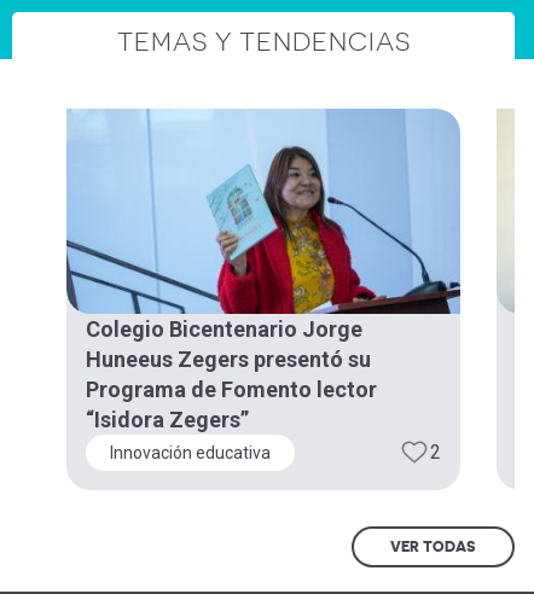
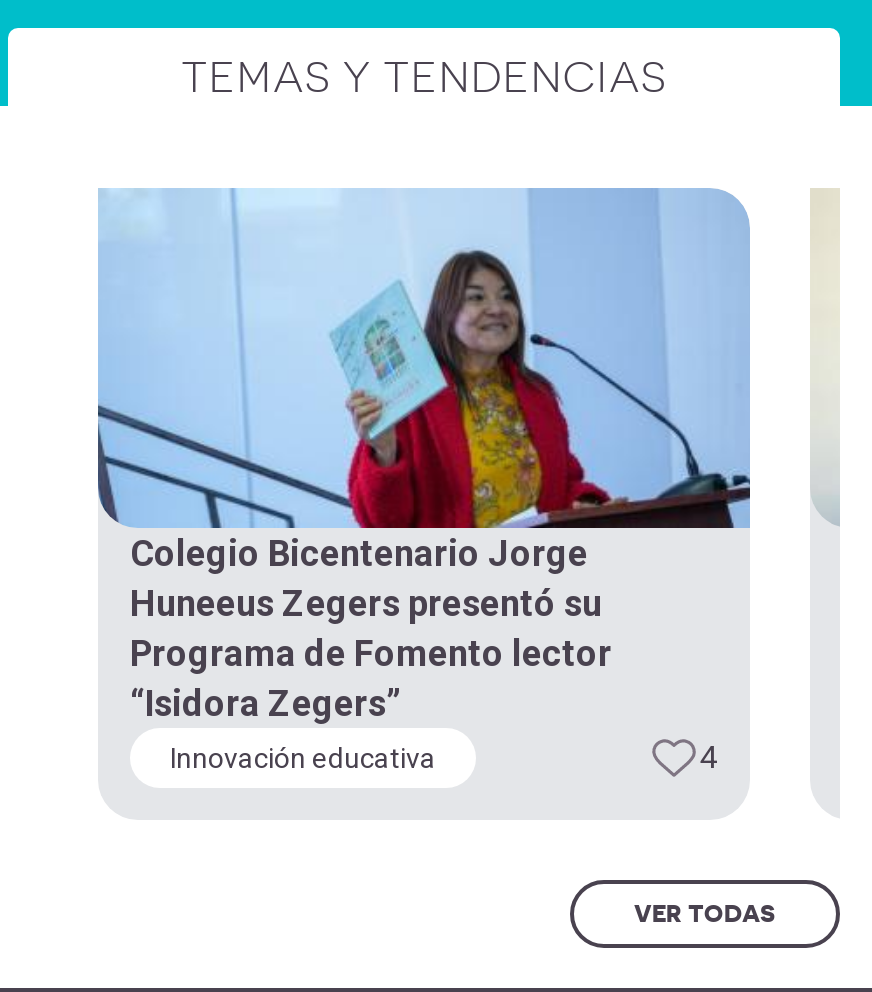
- 2
+ 4
